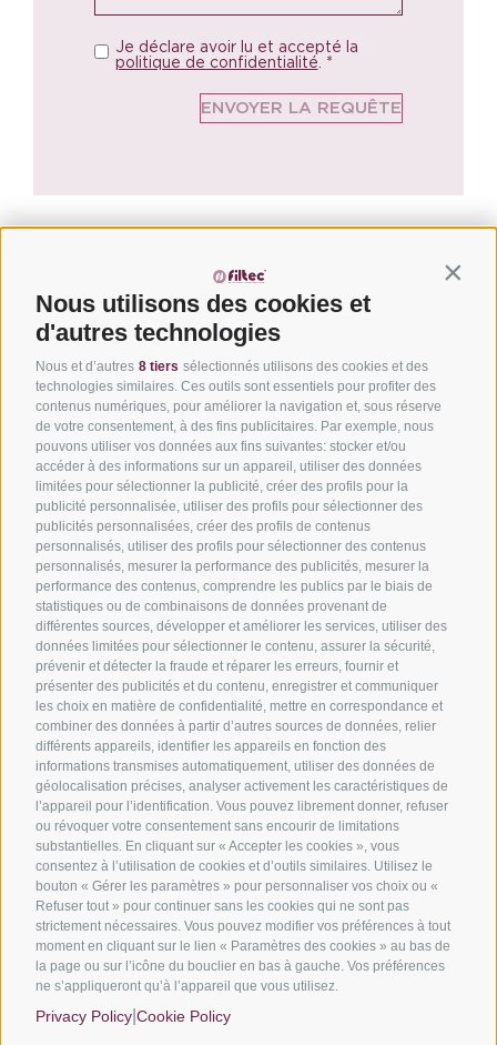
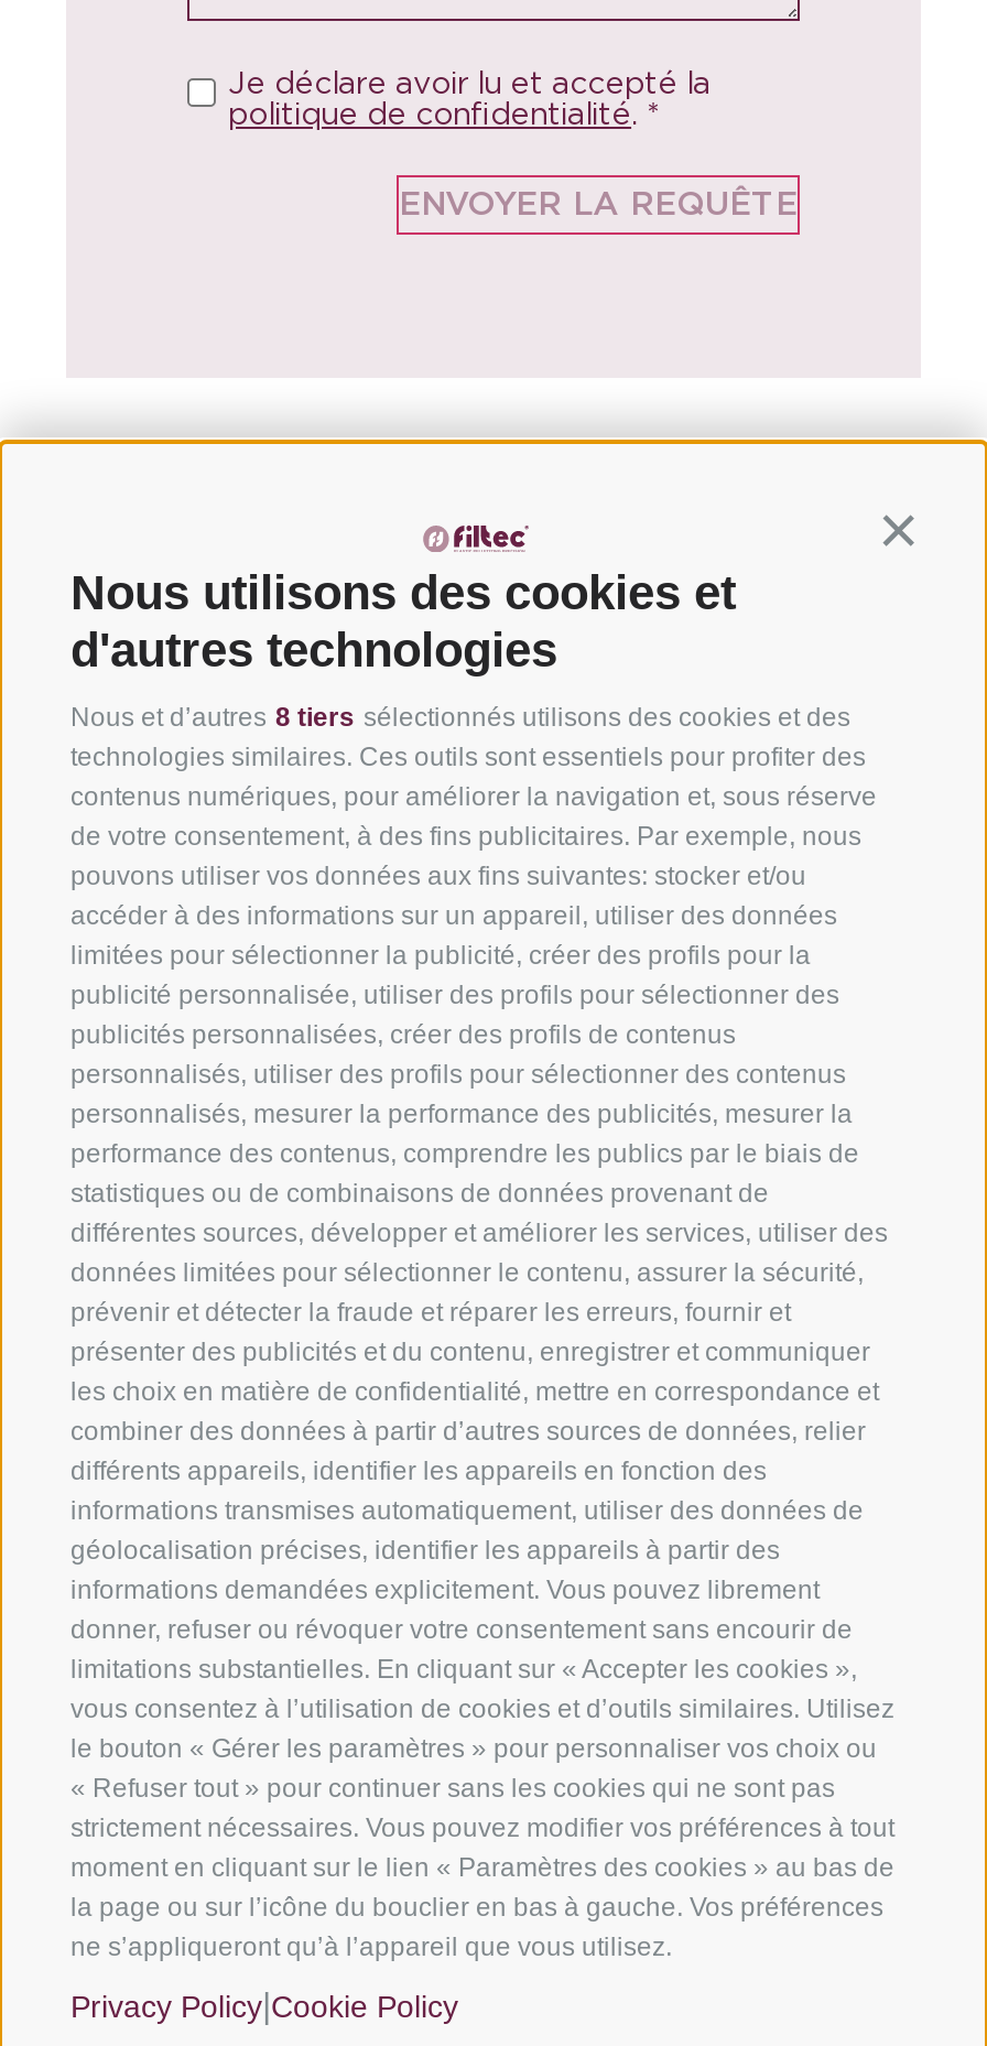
- géolocalisation précises, analyser activement les caractéristiques de
- l’appareil pour l’identification. Vous pouvez librement donner, refuser
- ou révoquer votre consentement sans encourir de limitations
- substantielles. En cliquant sur « Accepter les cookies », vous
- consentez à l’utilisation de cookies et d’outils similaires. Utilisez le
- bouton « Gérer les paramètres » pour personnaliser vos choix ou «
- Refuser tout » pour continuer sans les cookies qui ne sont pas
+ géolocalisation précises, identifier les appareils à partir des
+ informations demandées explicitement. Vous pouvez librement
+ donner, refuser ou révoquer votre consentement sans encourir de
+ limitations substantielles. En cliquant sur « Accepter les cookies »,
+ vous consentez à l’utilisation de cookies et d’outils similaires. Utilisez
+ le bouton « Gérer les paramètres » pour personnaliser vos choix ou
+ « Refuser tout » pour continuer sans les cookies qui ne sont pas
